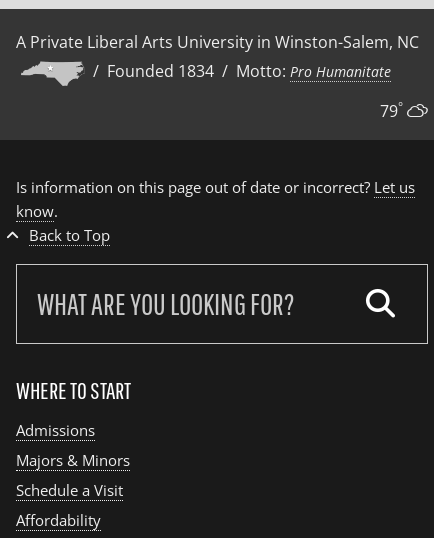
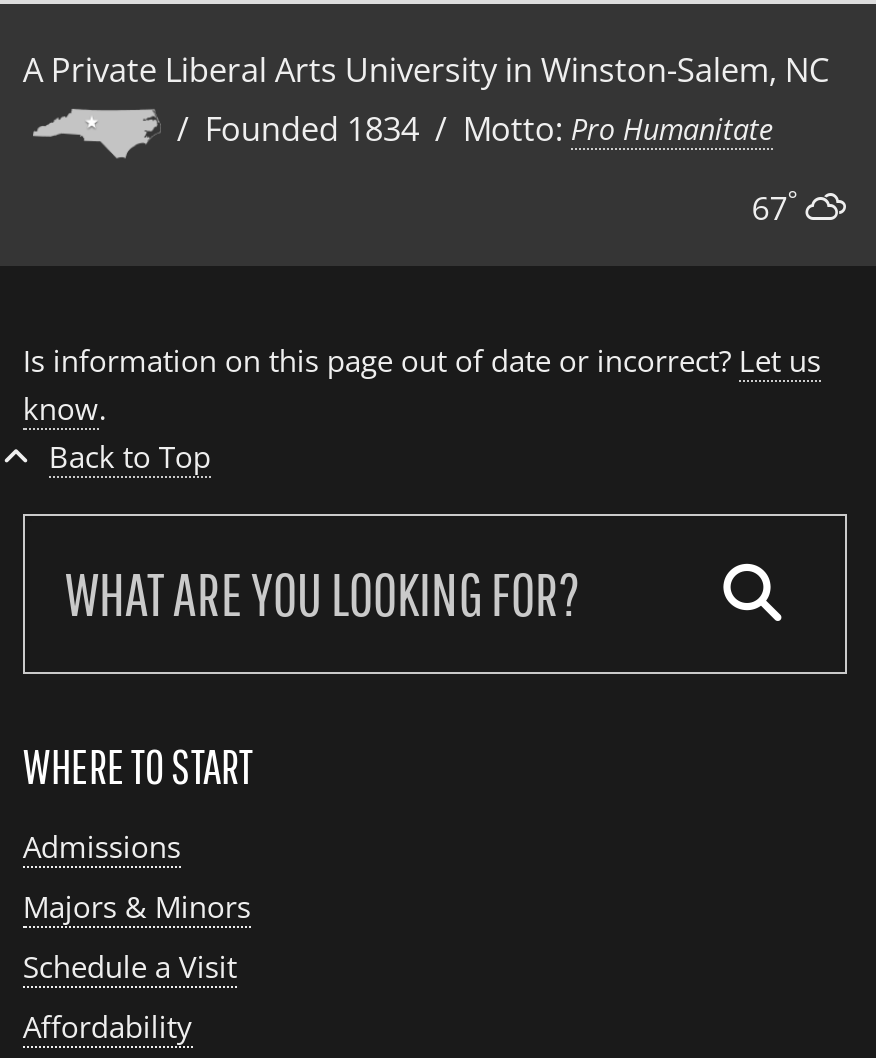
- 79°
+ 67°
